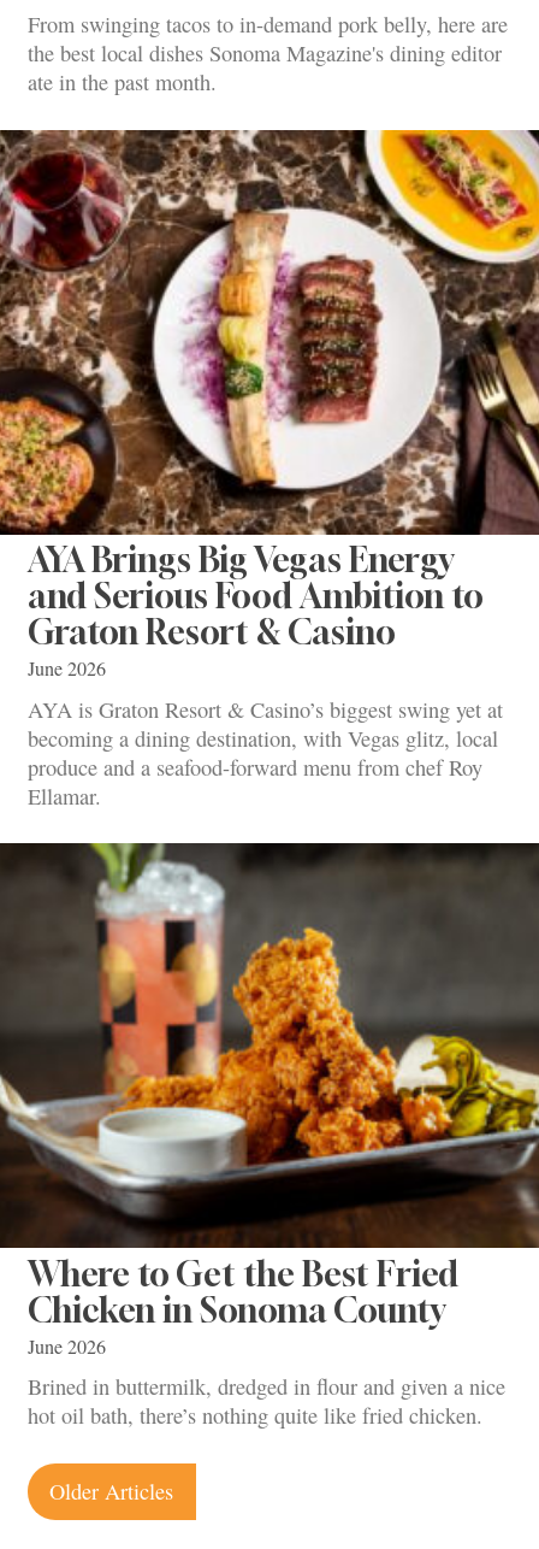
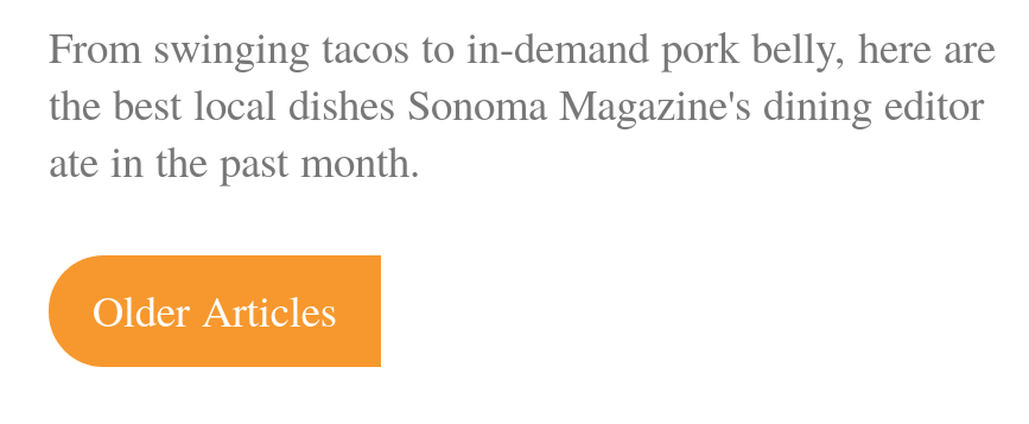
- [image]
- AYA Brings Big Vegas Energy
- and Serious Food Ambition to
- Graton Resort & Casino
- June 2026
- AYA is Graton Resort & Casino’s biggest swing yet at
- becoming a dining destination, with Vegas glitz, local
- produce and a seafood-forward menu from chef Roy
- Ellamar.

- [image]
- Where to Get the Best Fried
- Chicken in Sonoma County
- June 2026
- Brined in buttermilk, dredged in flour and given a nice
- hot oil bath, there’s nothing quite like fried chicken.
